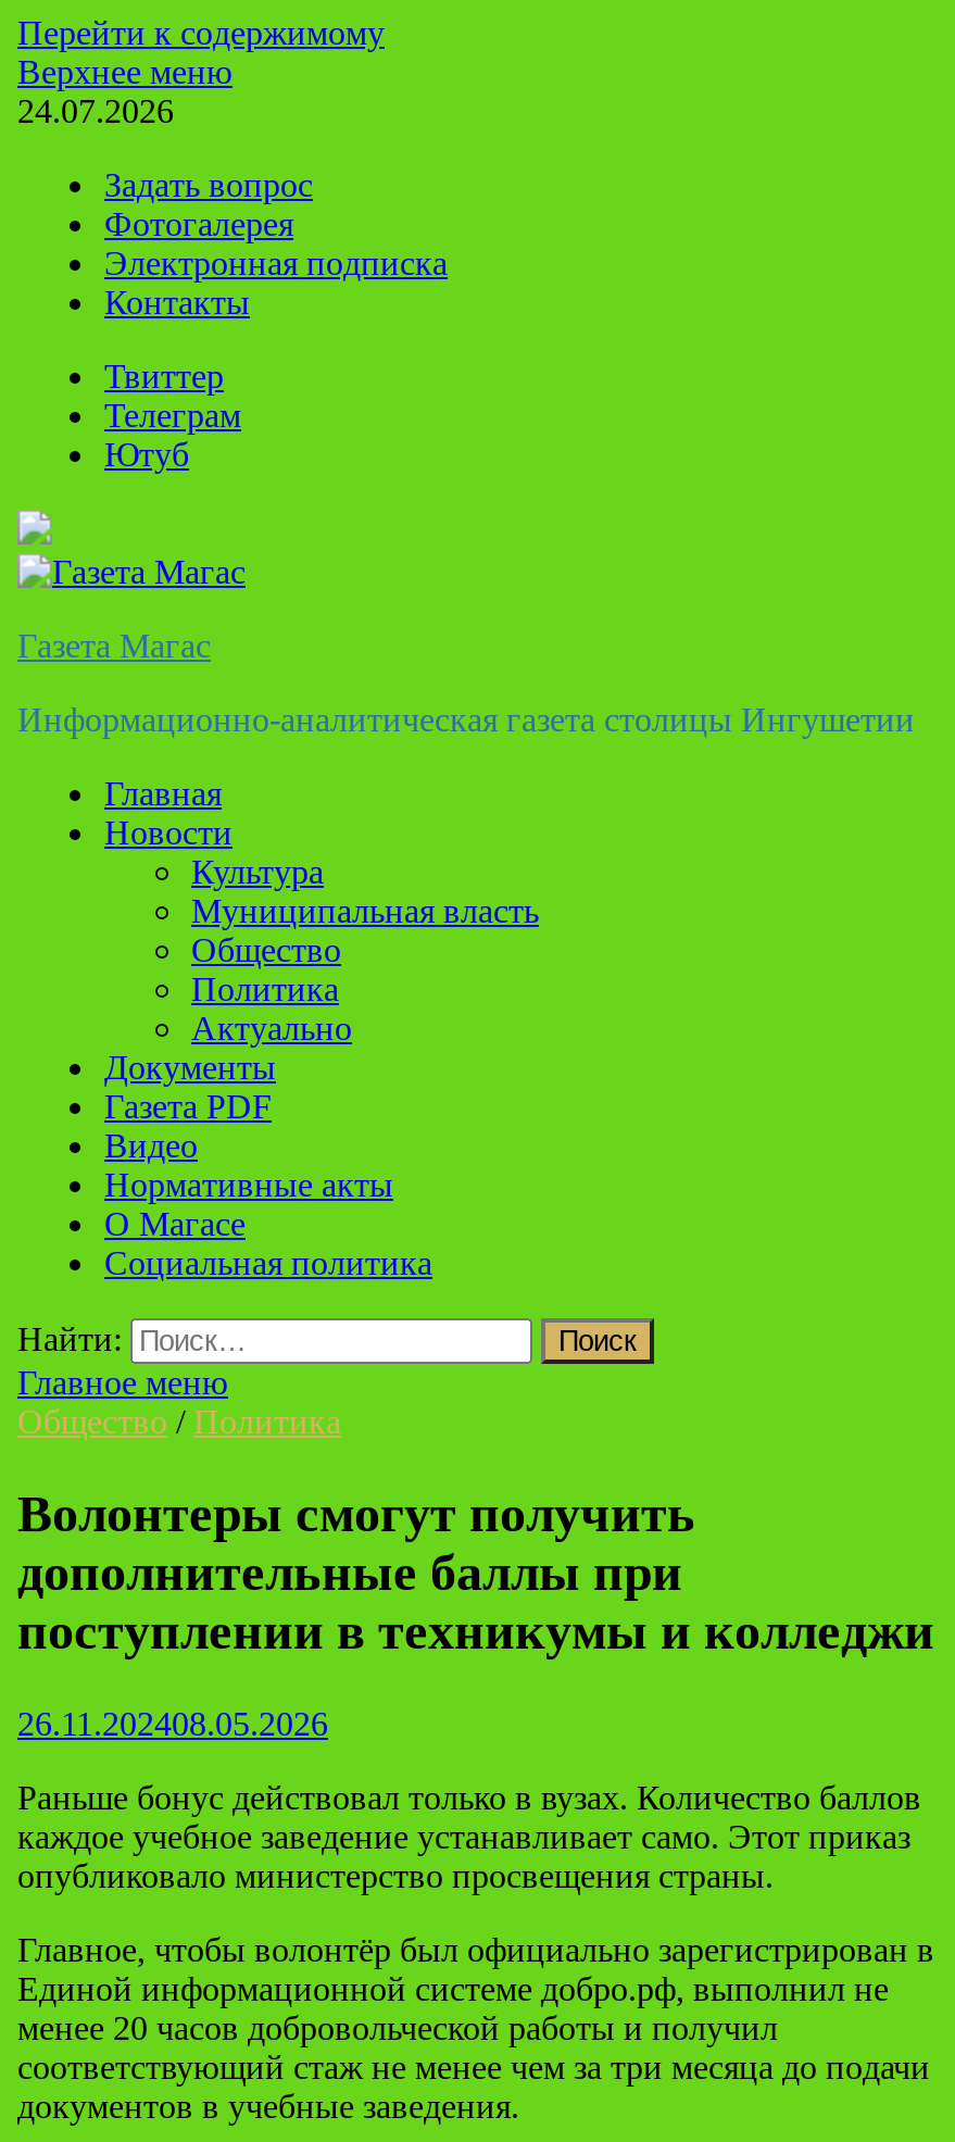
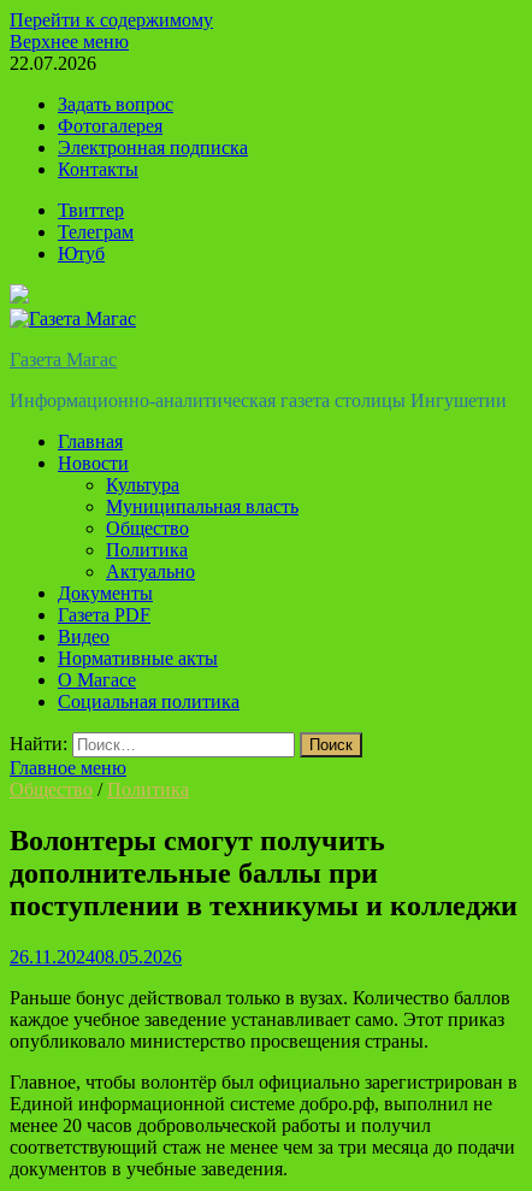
- 24.07.2026
+ 22.07.2026
